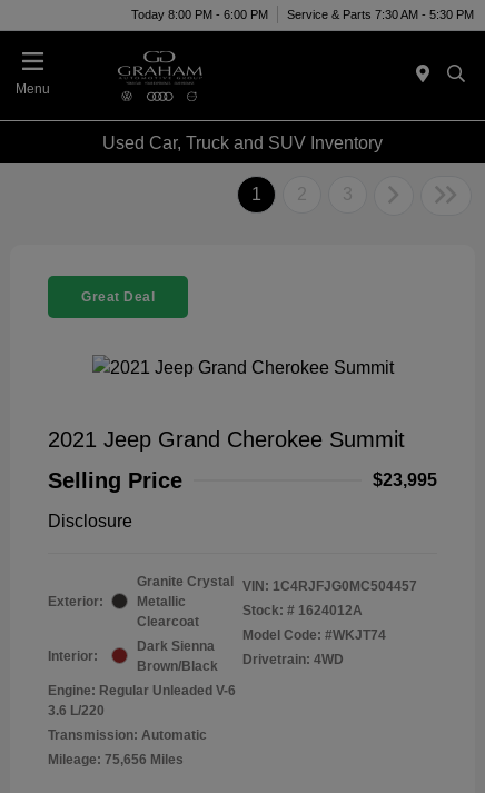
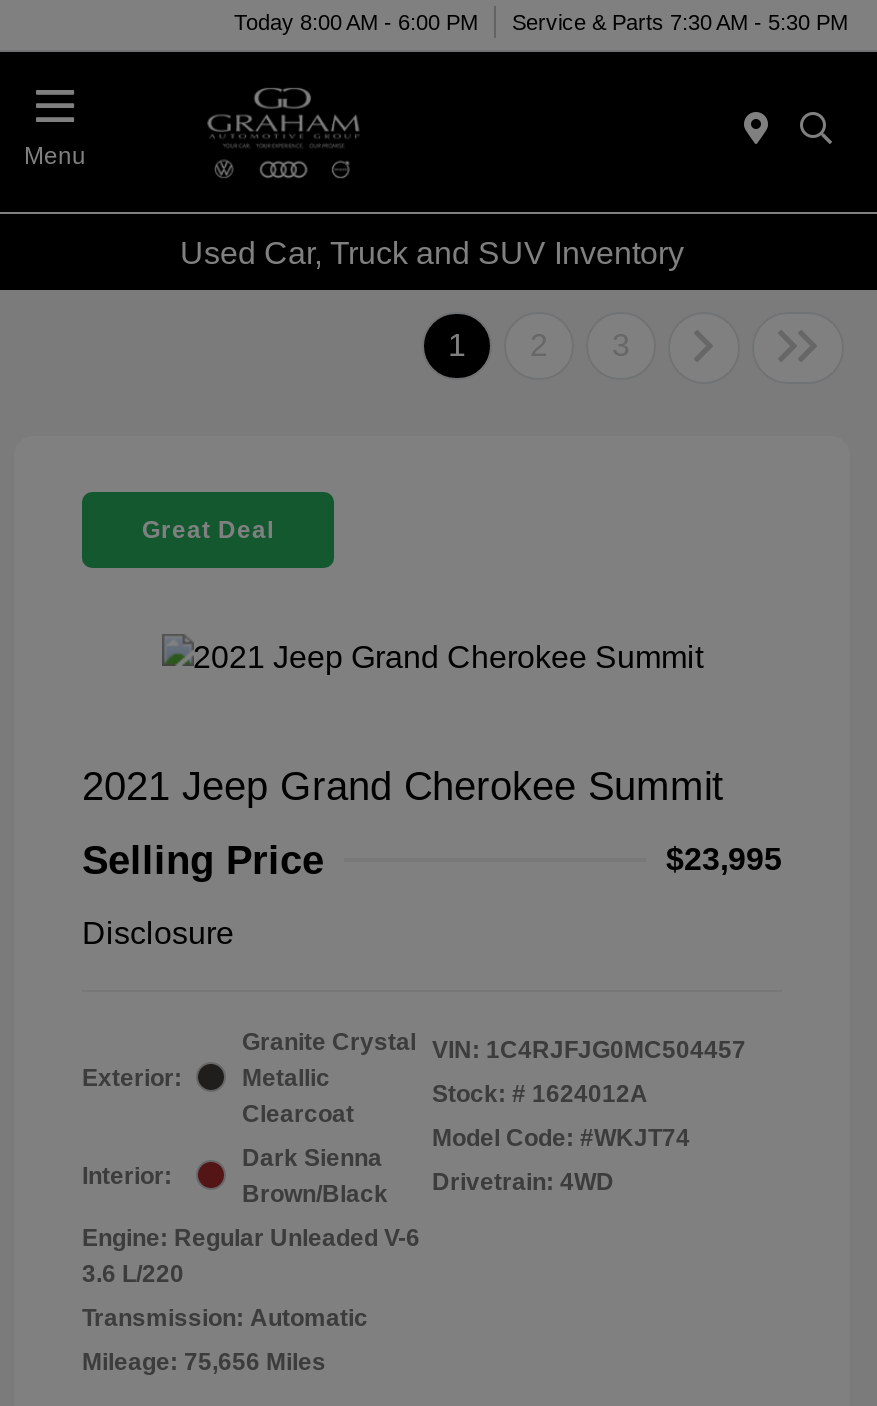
- Today 8:00 PM - 6:00 PM Service & Parts 7:30 AM - 5:30 PM
+ Today 8:00 AM - 6:00 PM Service & Parts 7:30 AM - 5:30 PM
